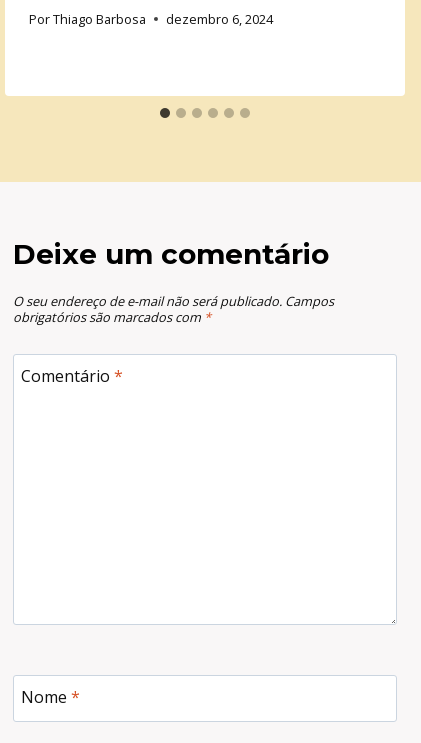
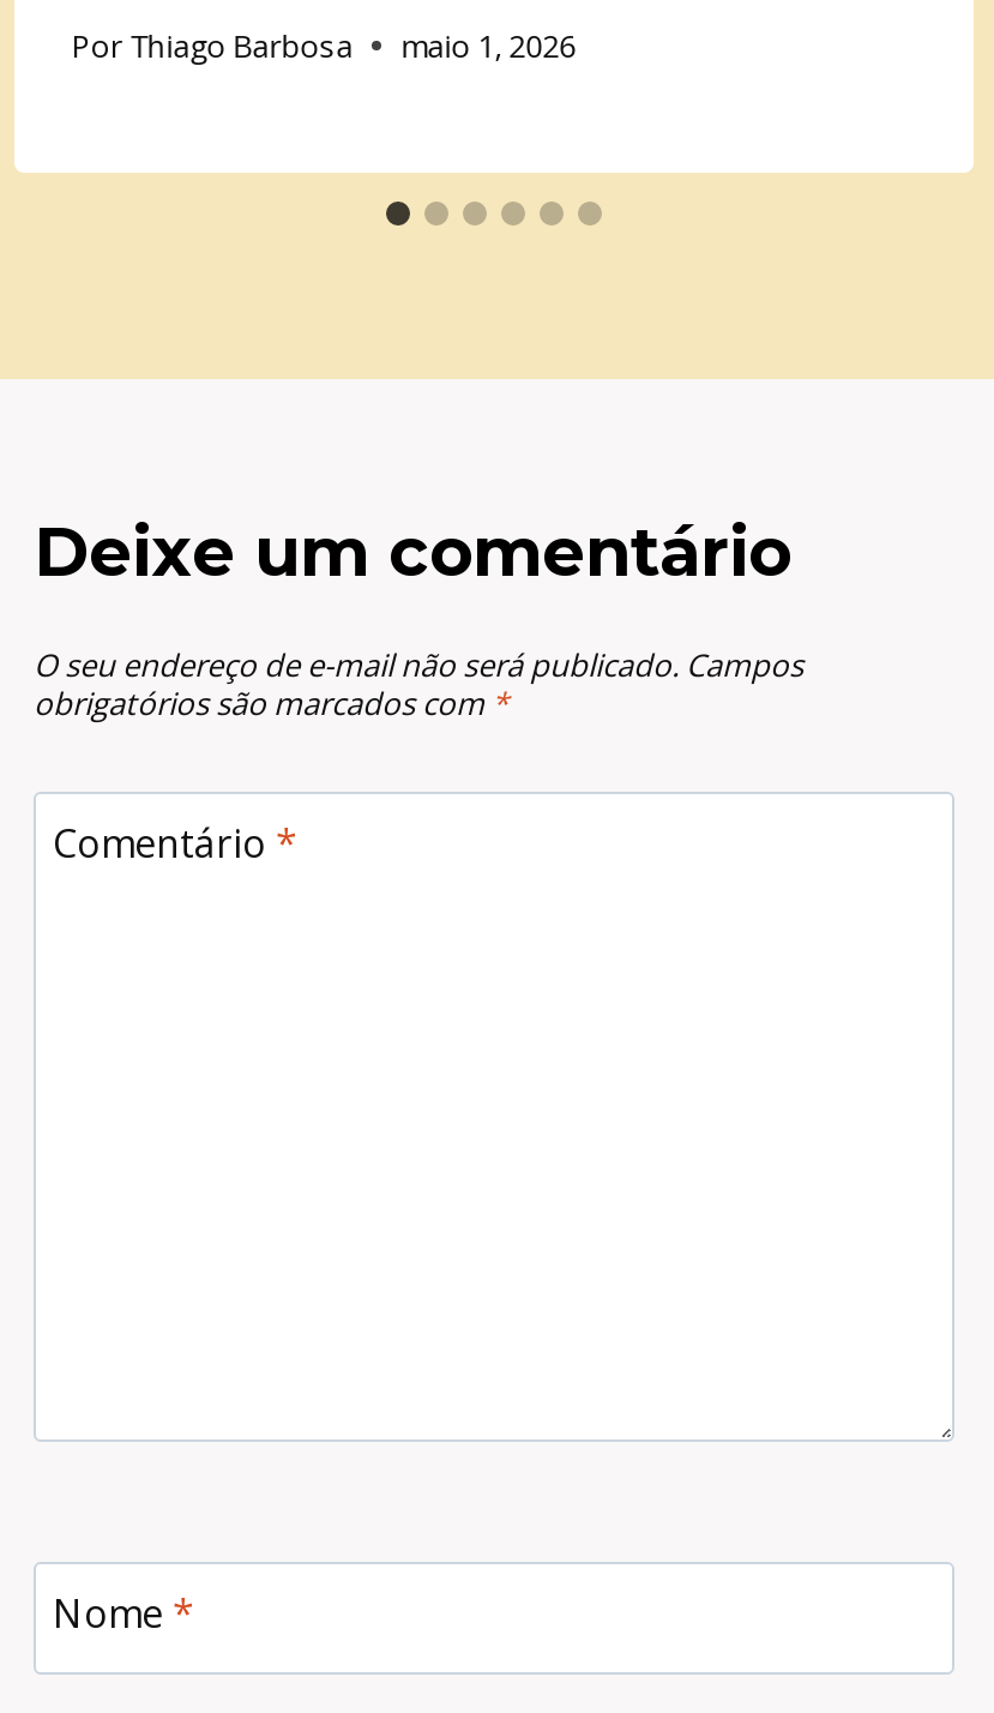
- Por Thiago Barbosa dezembro 6, 2024
+ Por Thiago Barbosa maio 1, 2026
